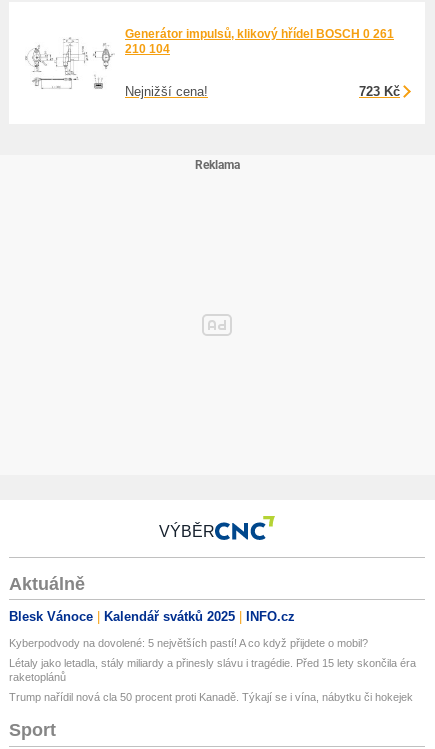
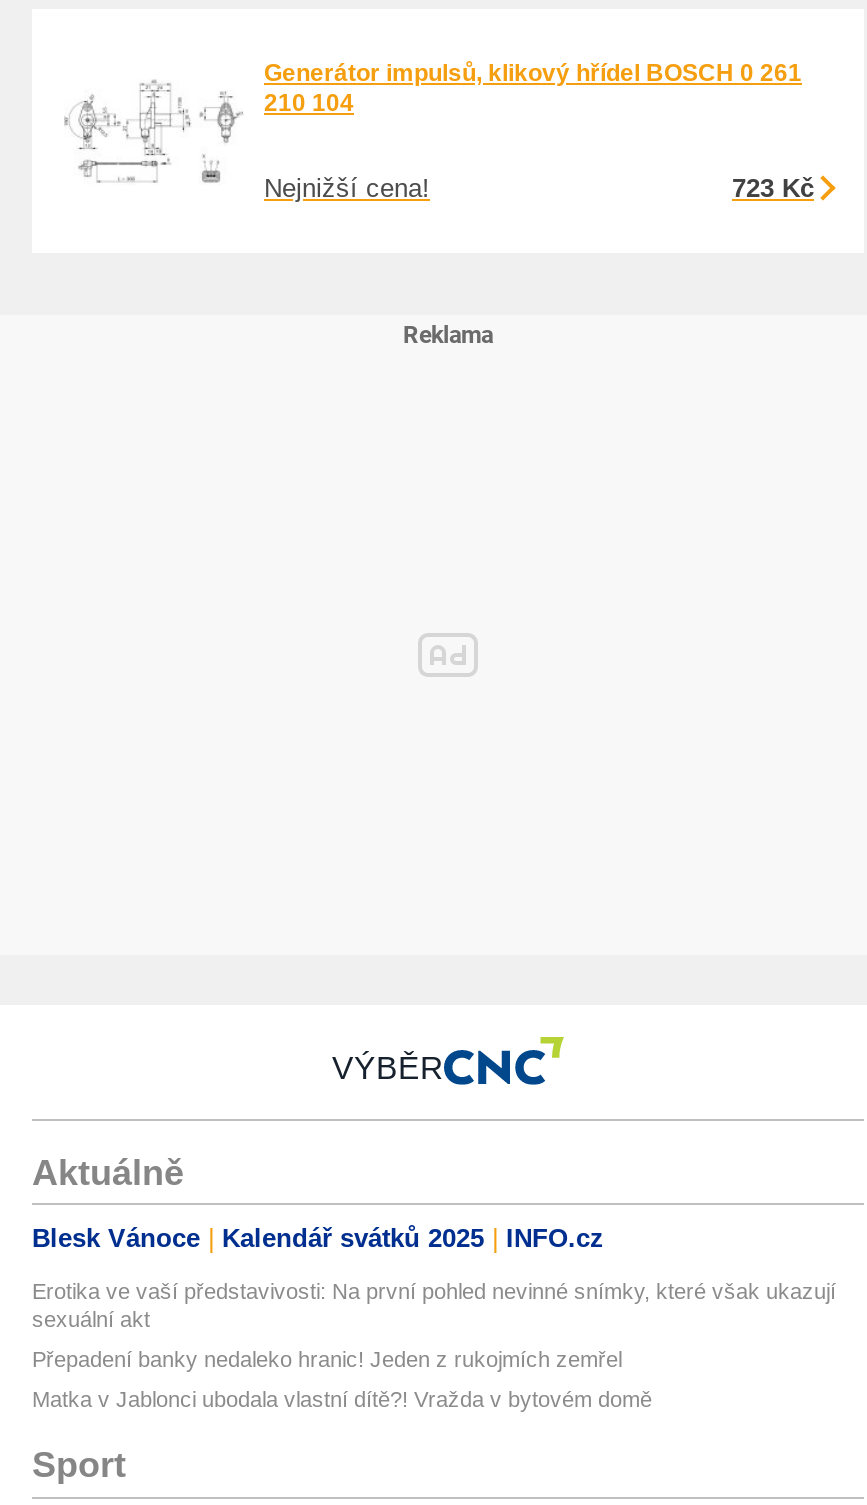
- Kyberpodvody na dovolené: 5 největších pastí! A co když přijdete o mobil?
+ Erotika ve vaší představivosti: Na první pohled nevinné snímky, které však ukazují
+ sexuální akt

- Létaly jako letadla, stály miliardy a přinesly slávu i tragédie. Před 15 lety skončila éra
- raketoplánů
+ Přepadení banky nedaleko hranic! Jeden z rukojmích zemřel

- Trump nařídil nová cla 50 procent proti Kanadě. Týkají se i vína, nábytku či hokejek
+ Matka v Jablonci ubodala vlastní dítě?! Vražda v bytovém domě
